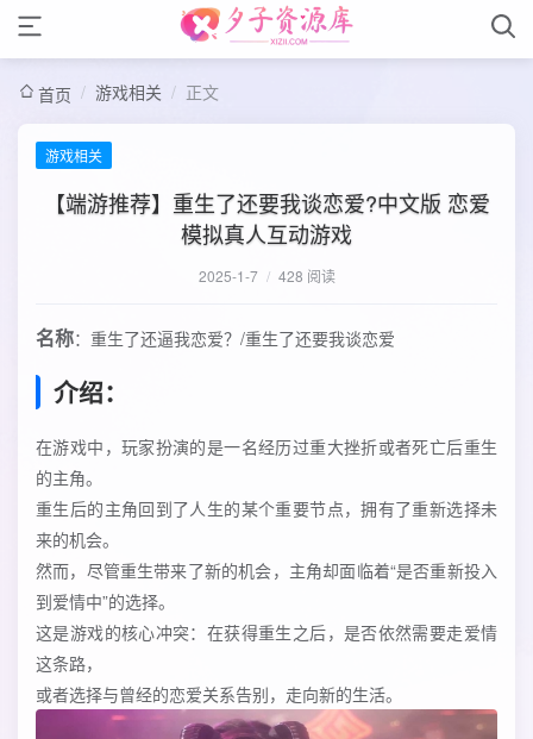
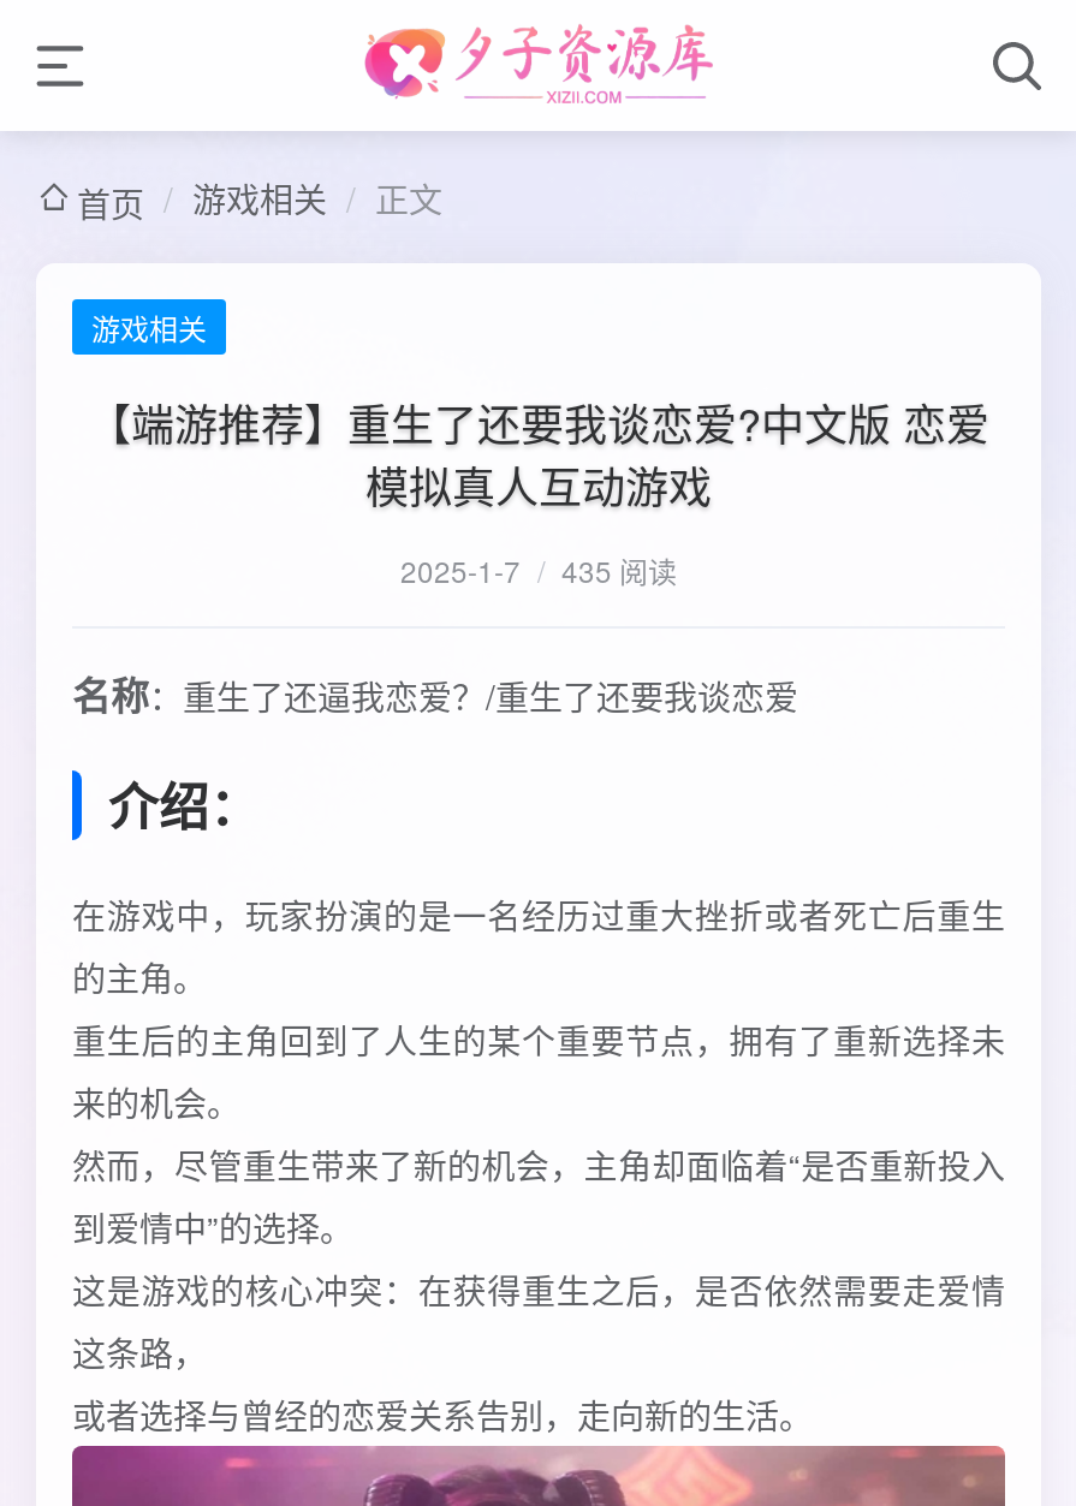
- 2025-1-7 / 428 阅读
+ 2025-1-7 / 435 阅读
